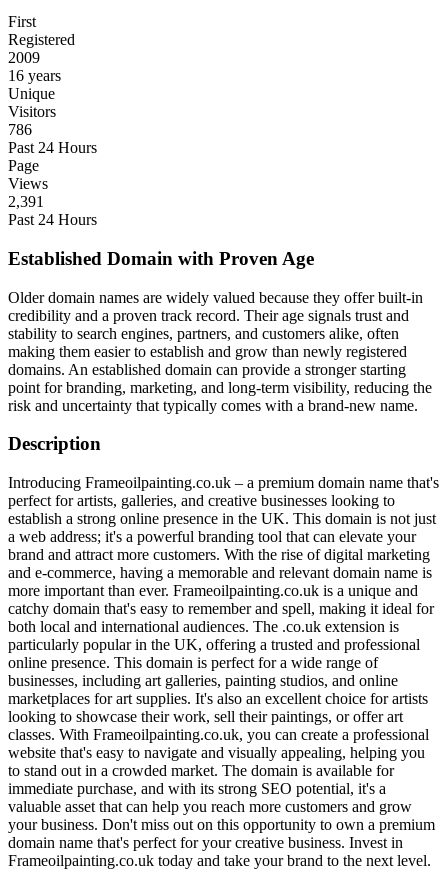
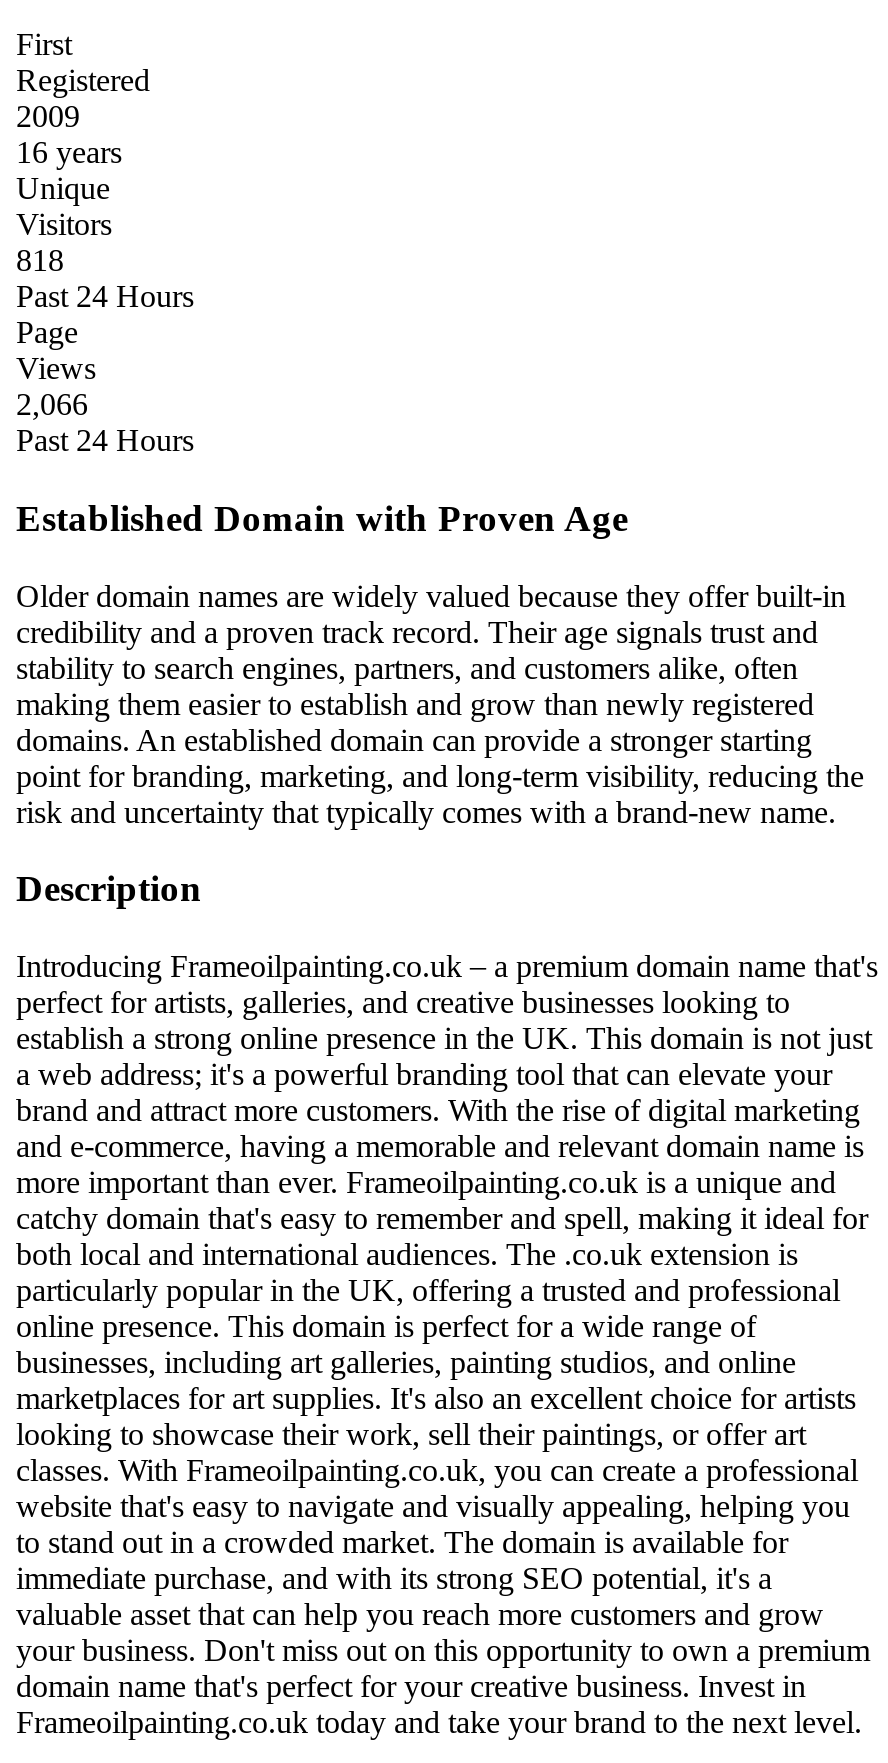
- 786
+ 818

- 2,391
+ 2,066
